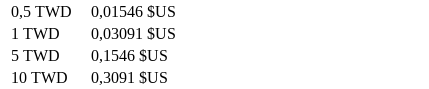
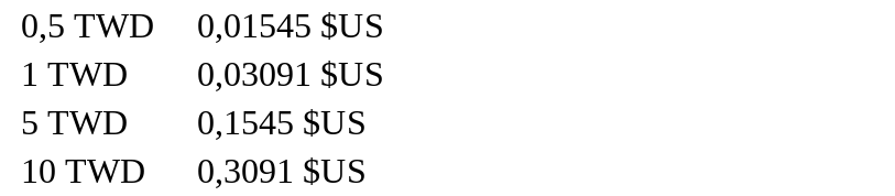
- 0,5 TWD 0,01546 $US
+ 0,5 TWD 0,01545 $US

- 5 TWD 0,1546 $US
+ 5 TWD 0,1545 $US
